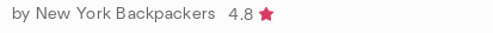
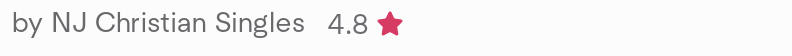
- by New York Backpackers
+ by NJ Christian Singles
